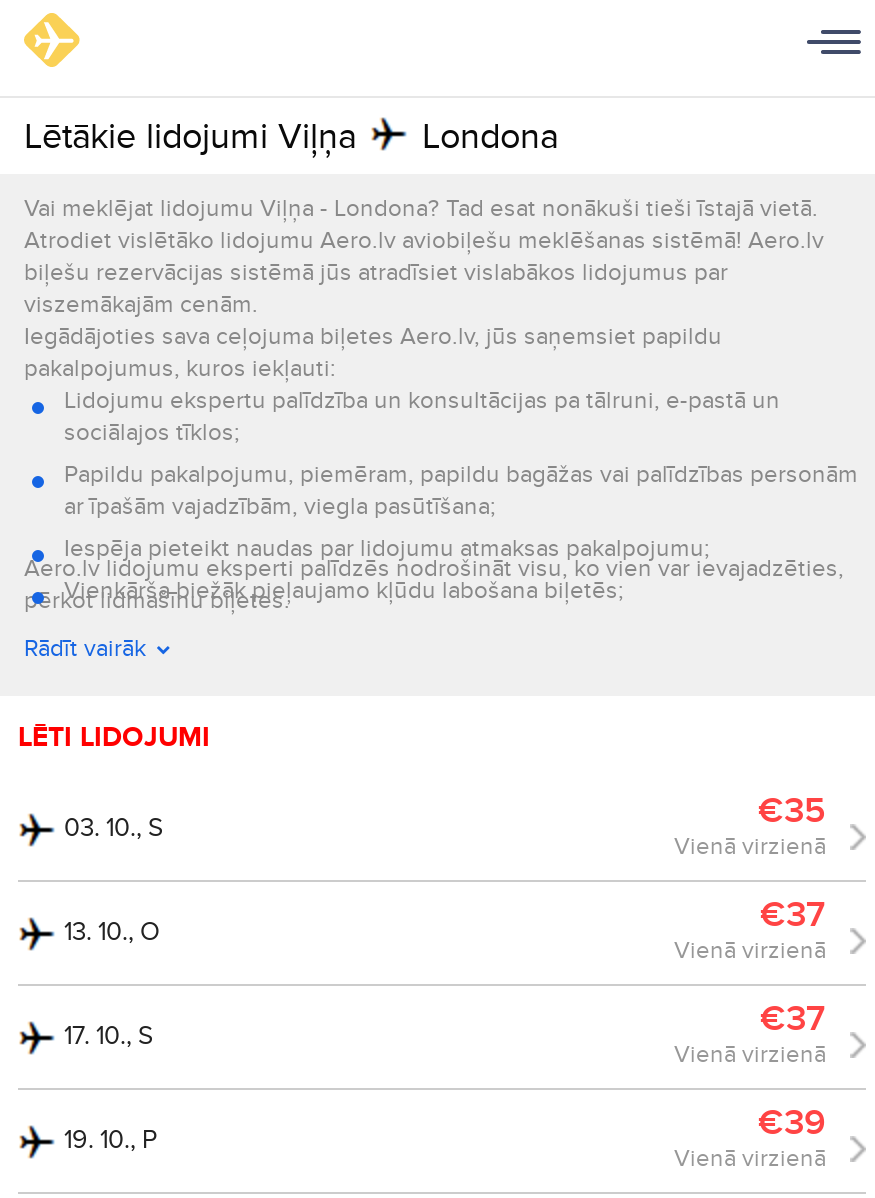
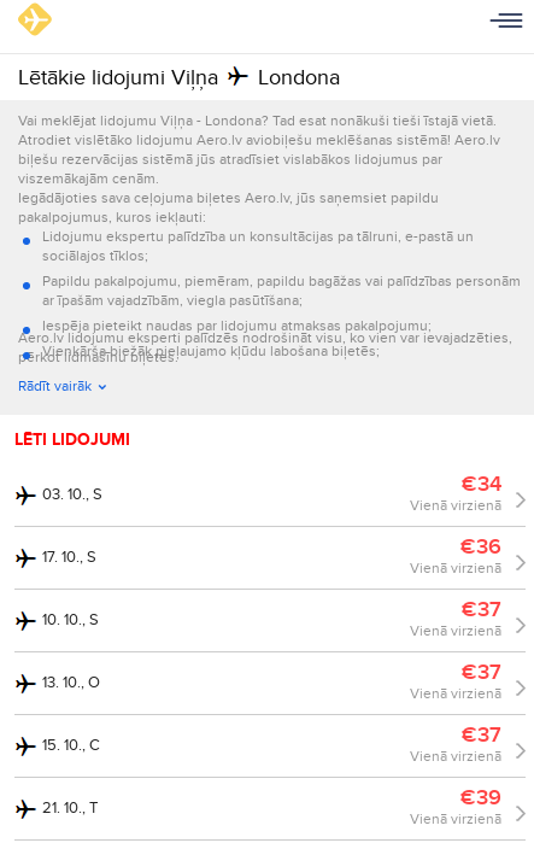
- €35
+ €34
+ Vienā virzienā
+ 17. 10., S
+ €36
+ Vienā virzienā
+ 10. 10., S
+ €37

- 17. 10., S
+ 15. 10., C

- 19. 10., P
+ 21. 10., T
